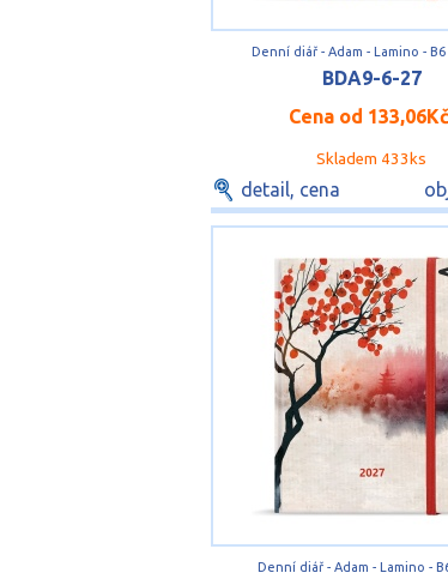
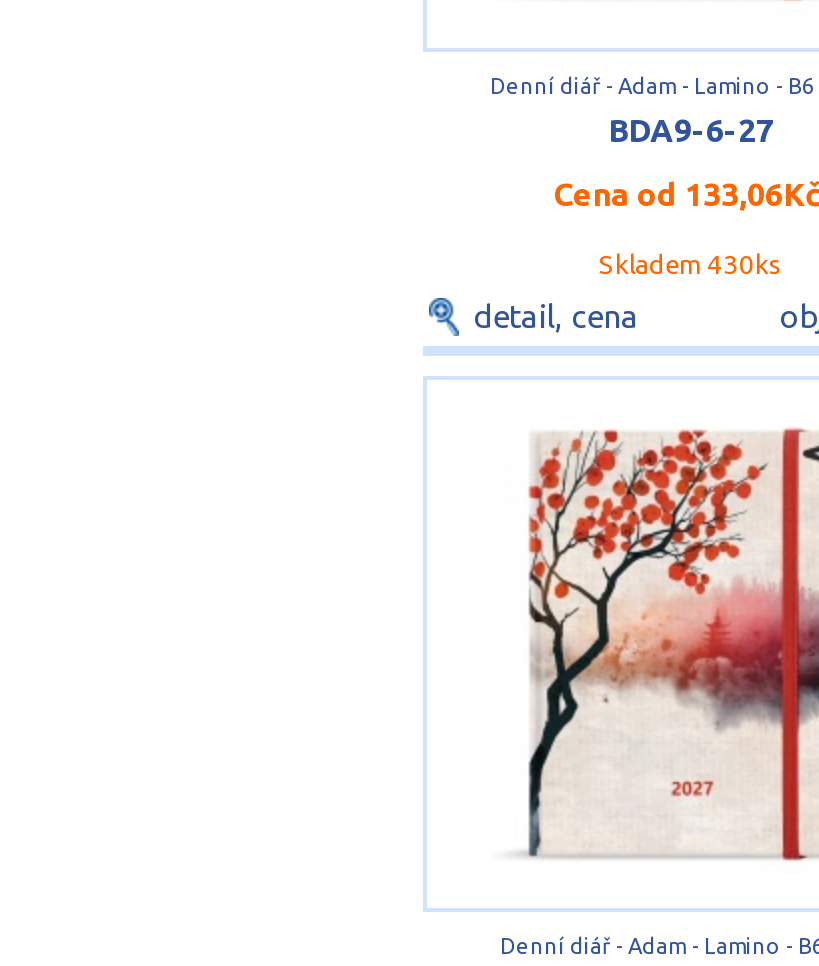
- Skladem 433ks
+ Skladem 430ks
